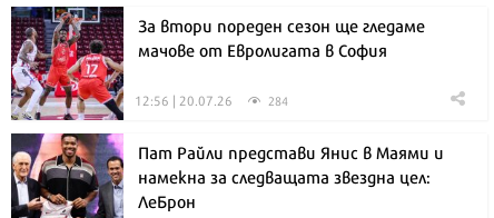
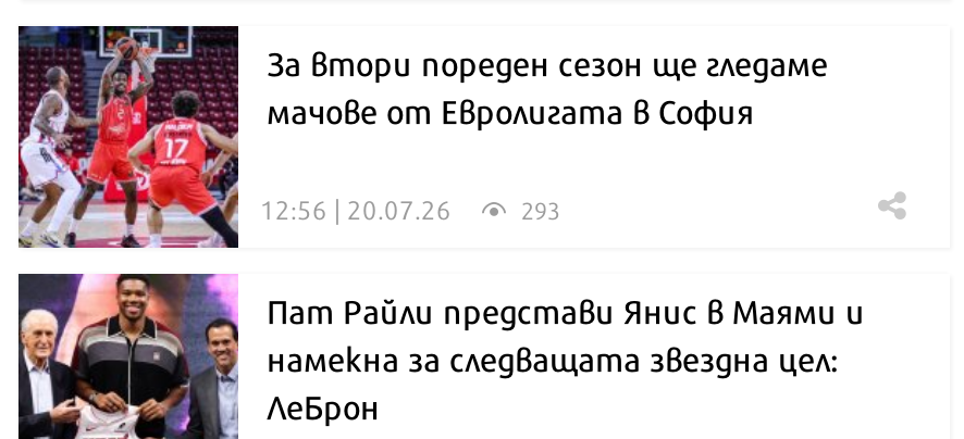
- 284
+ 293
